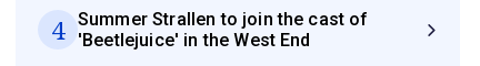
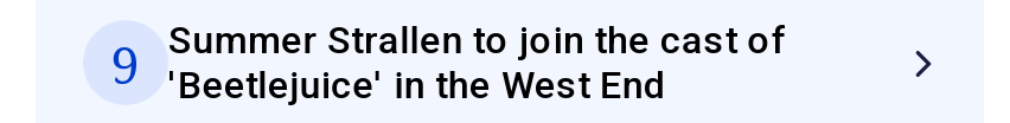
- 4 Summer Strallen to join the cast of 'Beetlejuice' in the West End
+ 9 Summer Strallen to join the cast of 'Beetlejuice' in the West End
